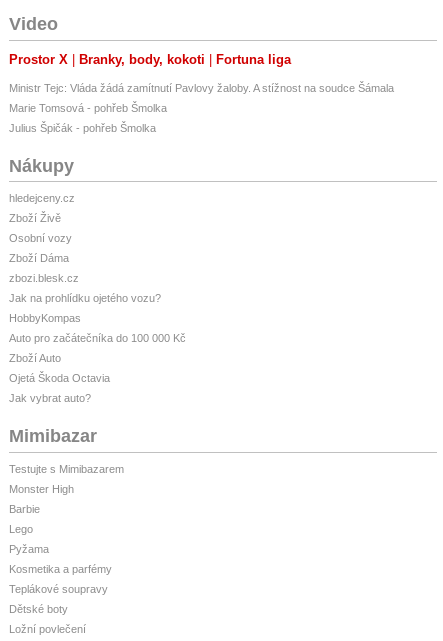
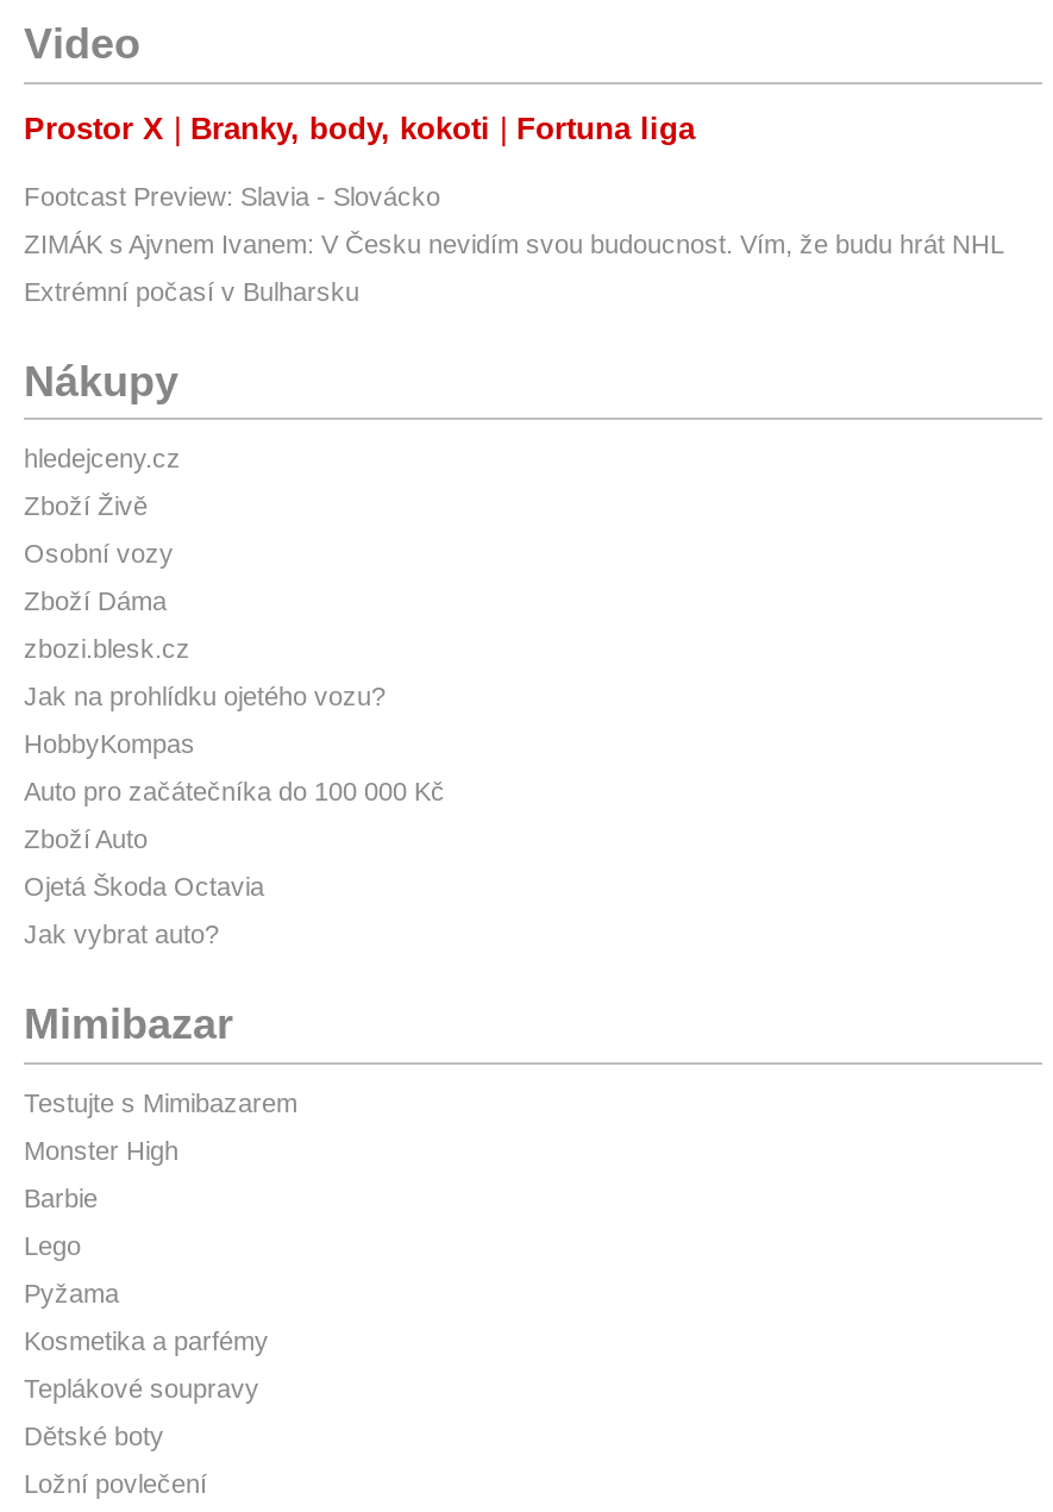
- Ministr Tejc: Vláda žádá zamítnutí Pavlovy žaloby. A stížnost na soudce Šámala
+ Footcast Preview: Slavia - Slovácko

- Marie Tomsová - pohřeb Šmolka
+ ZIMÁK s Ajvnem Ivanem: V Česku nevidím svou budoucnost. Vím, že budu hrát NHL

- Julius Špičák - pohřeb Šmolka
+ Extrémní počasí v Bulharsku
